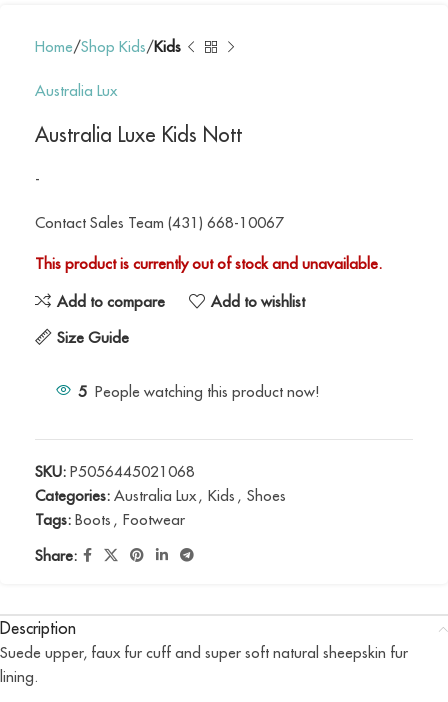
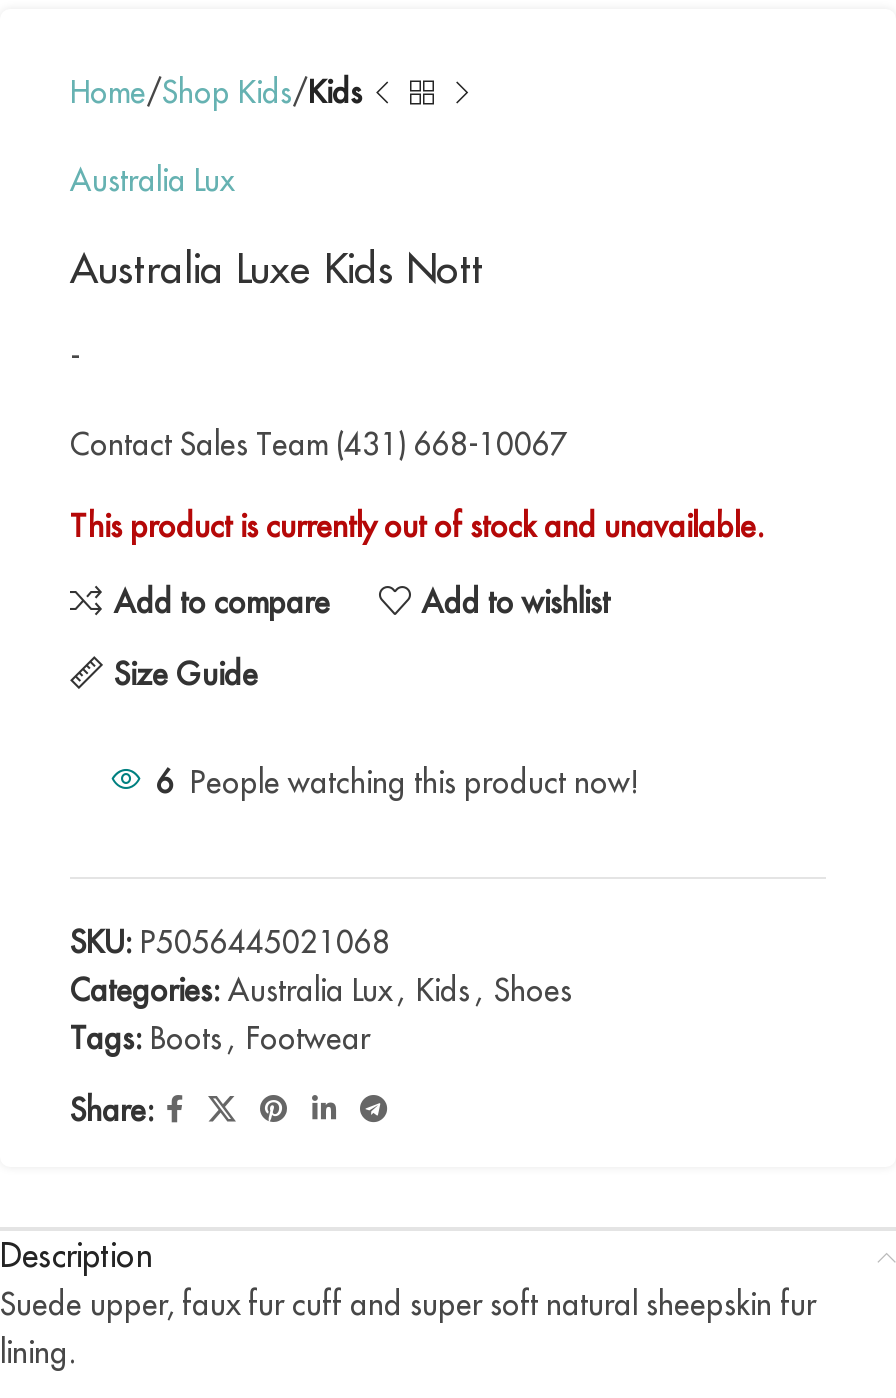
- 5 People watching this product now!
+ 6 People watching this product now!
